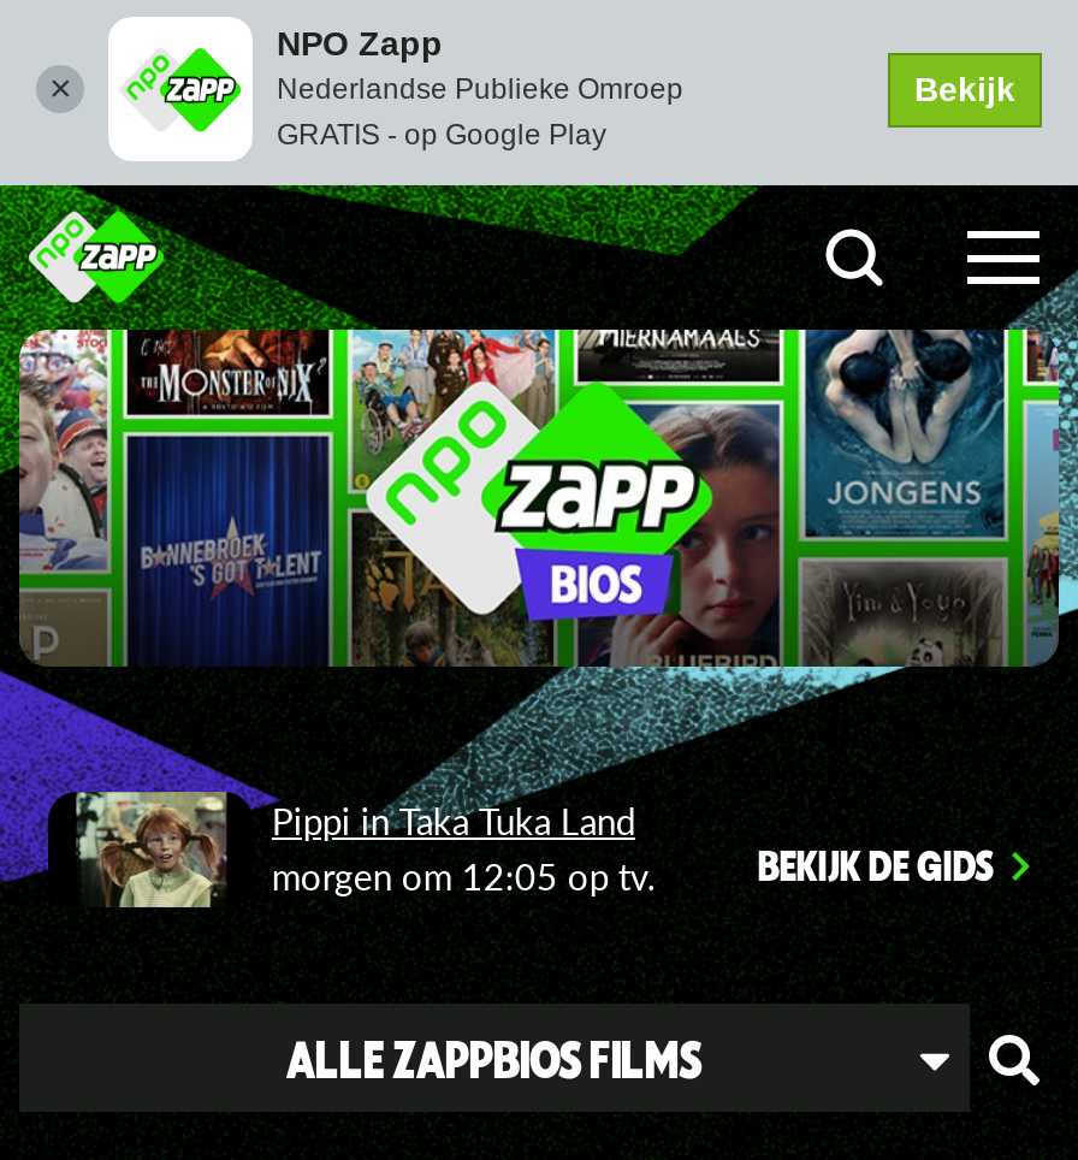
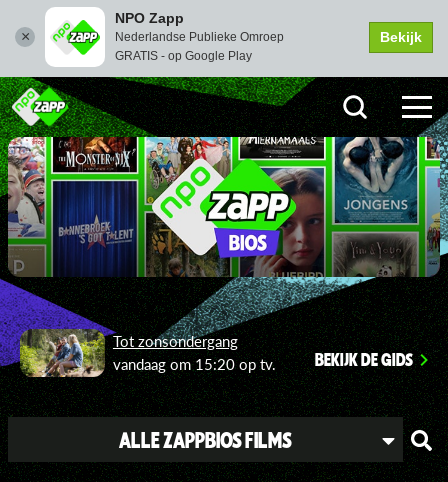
- [image]
- Pippi in Taka Tuka Land
- morgen om 12:05 op tv.
+ [image]
+ Tot zonsondergang
+ vandaag om 15:20 op tv.
